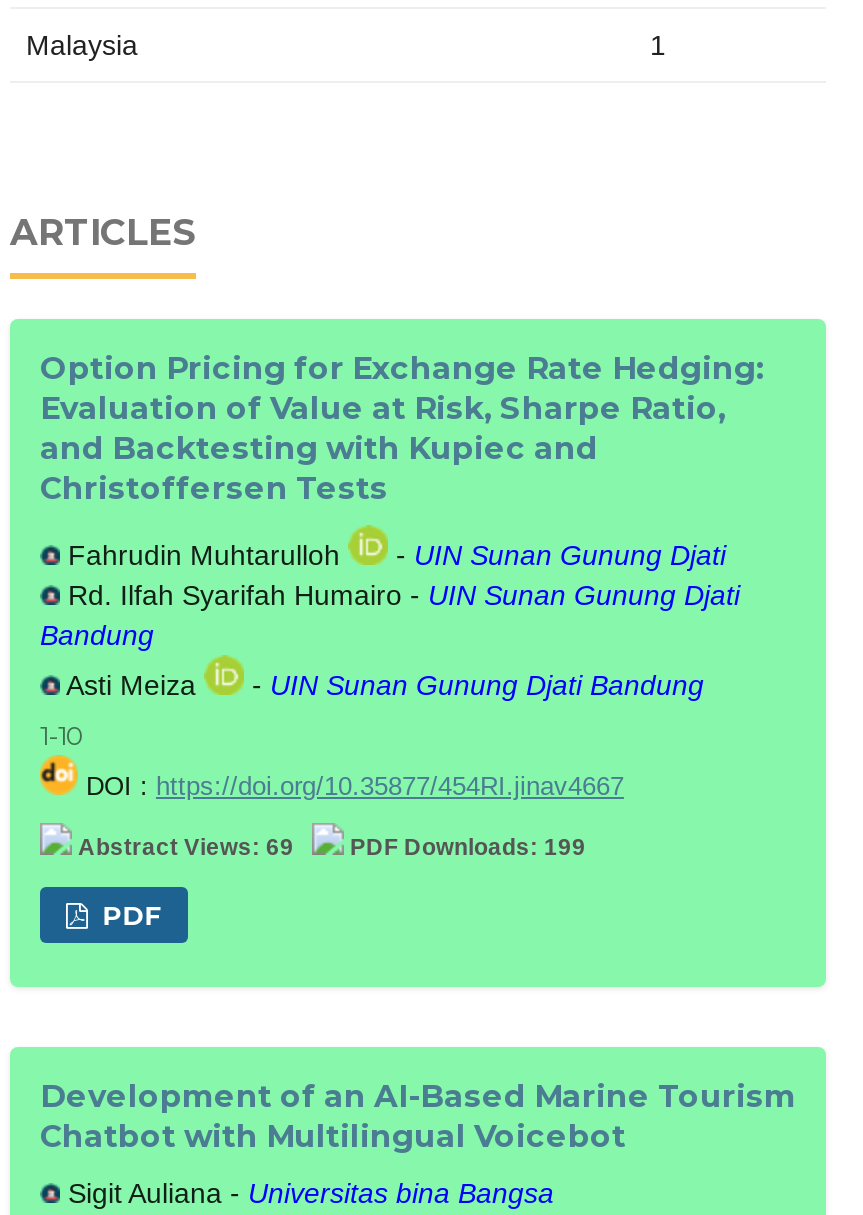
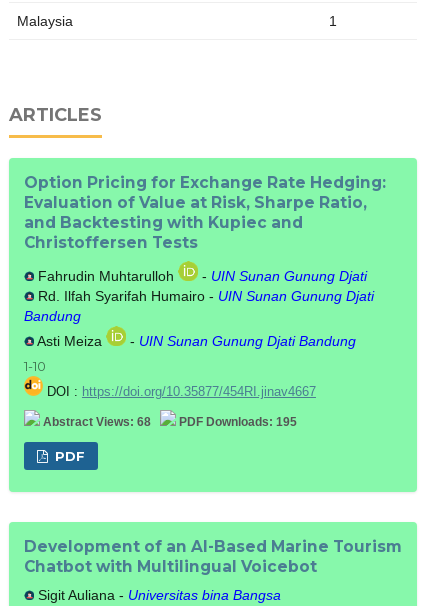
- Abstract Views: 69
+ Abstract Views: 68

- PDF Downloads: 199
+ PDF Downloads: 195
